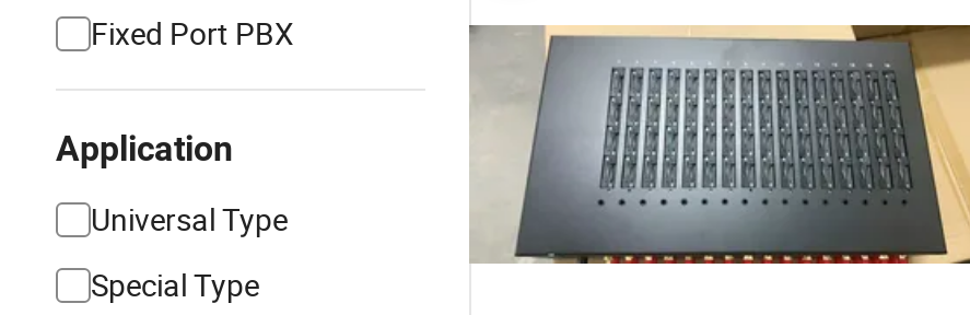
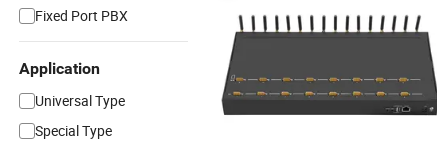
- [image]
+ [image]
